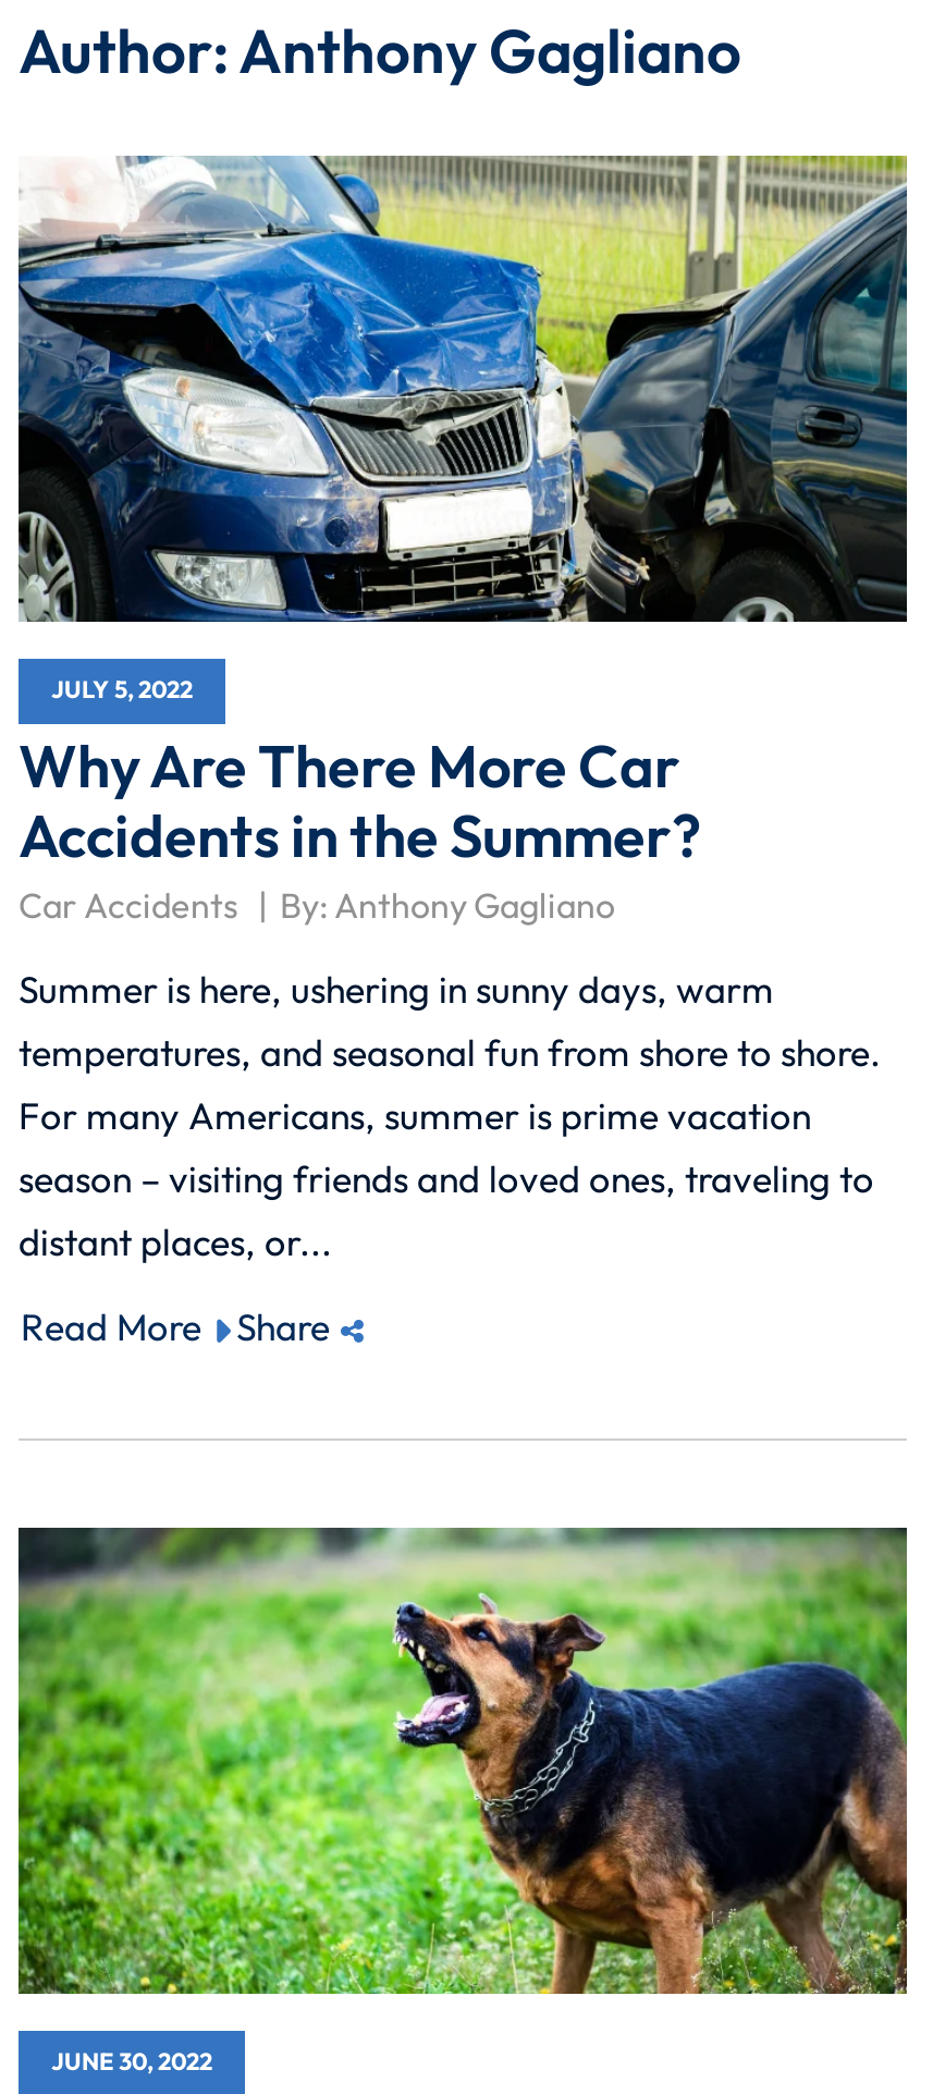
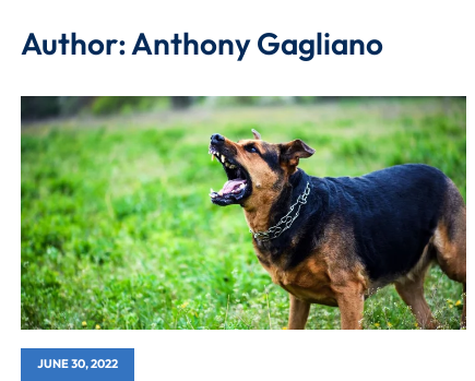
- [image]
- JULY 5, 2022
- Why Are There More Car
- Accidents in the Summer?
- Car Accidents
- By: Anthony Gagliano
- Summer is here, ushering in sunny days, warm
- temperatures, and seasonal fun from shore to shore.
- For many Americans, summer is prime vacation
- season – visiting friends and loved ones, traveling to
- distant places, or...
- Read More
- Share
